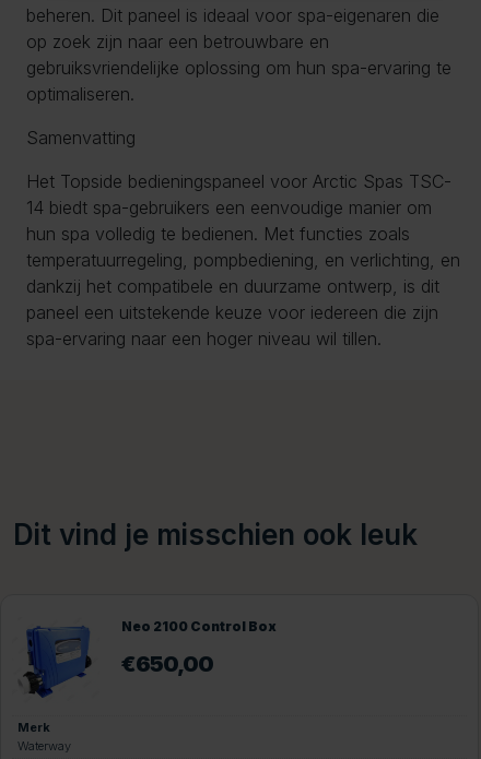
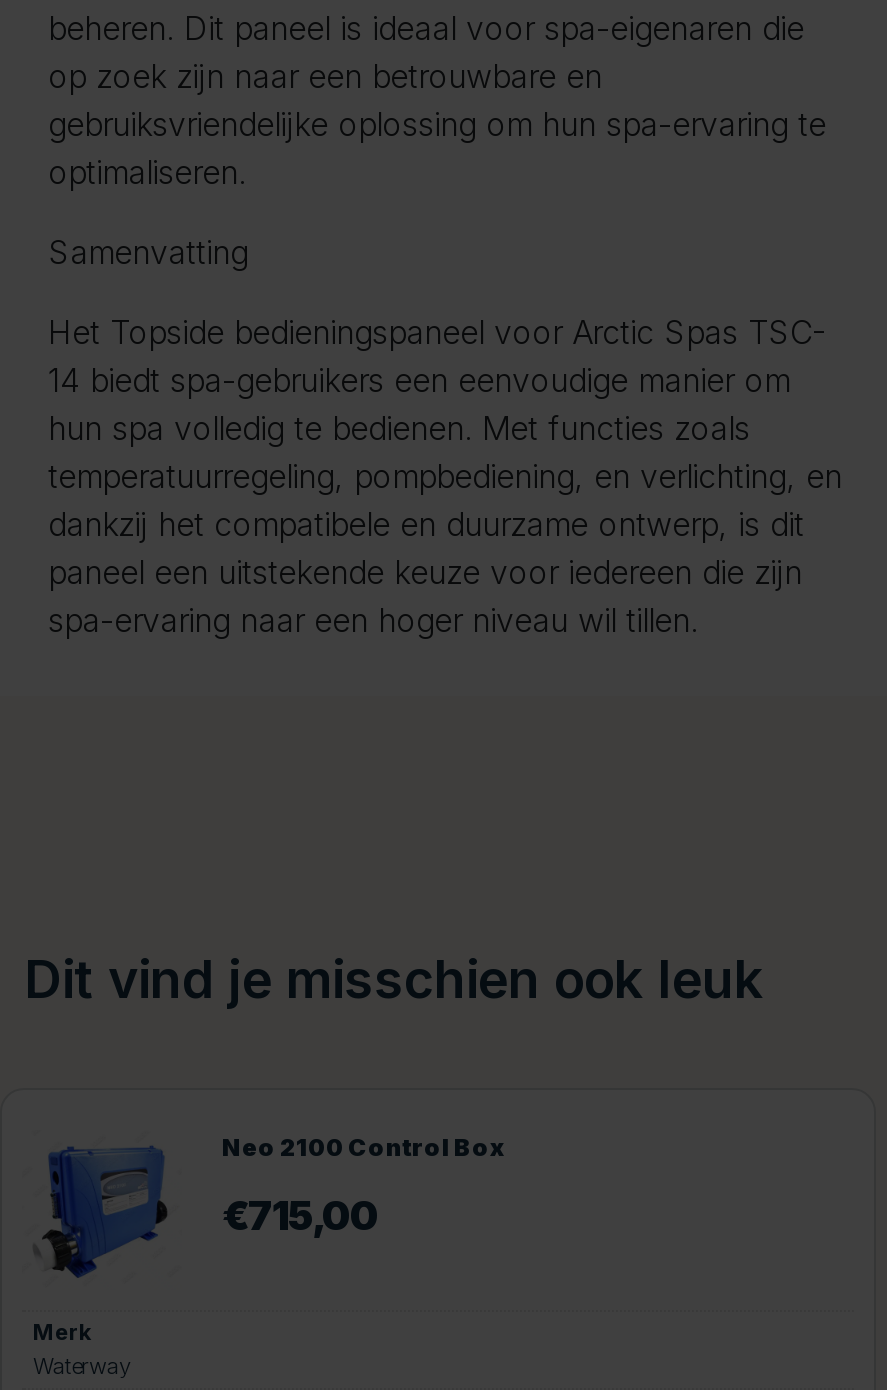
- €650,00
+ €715,00
